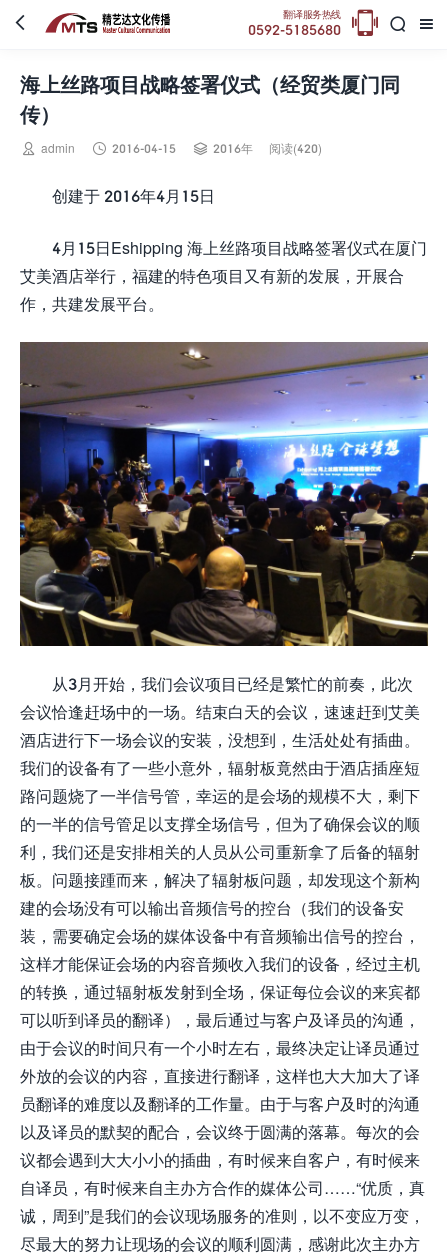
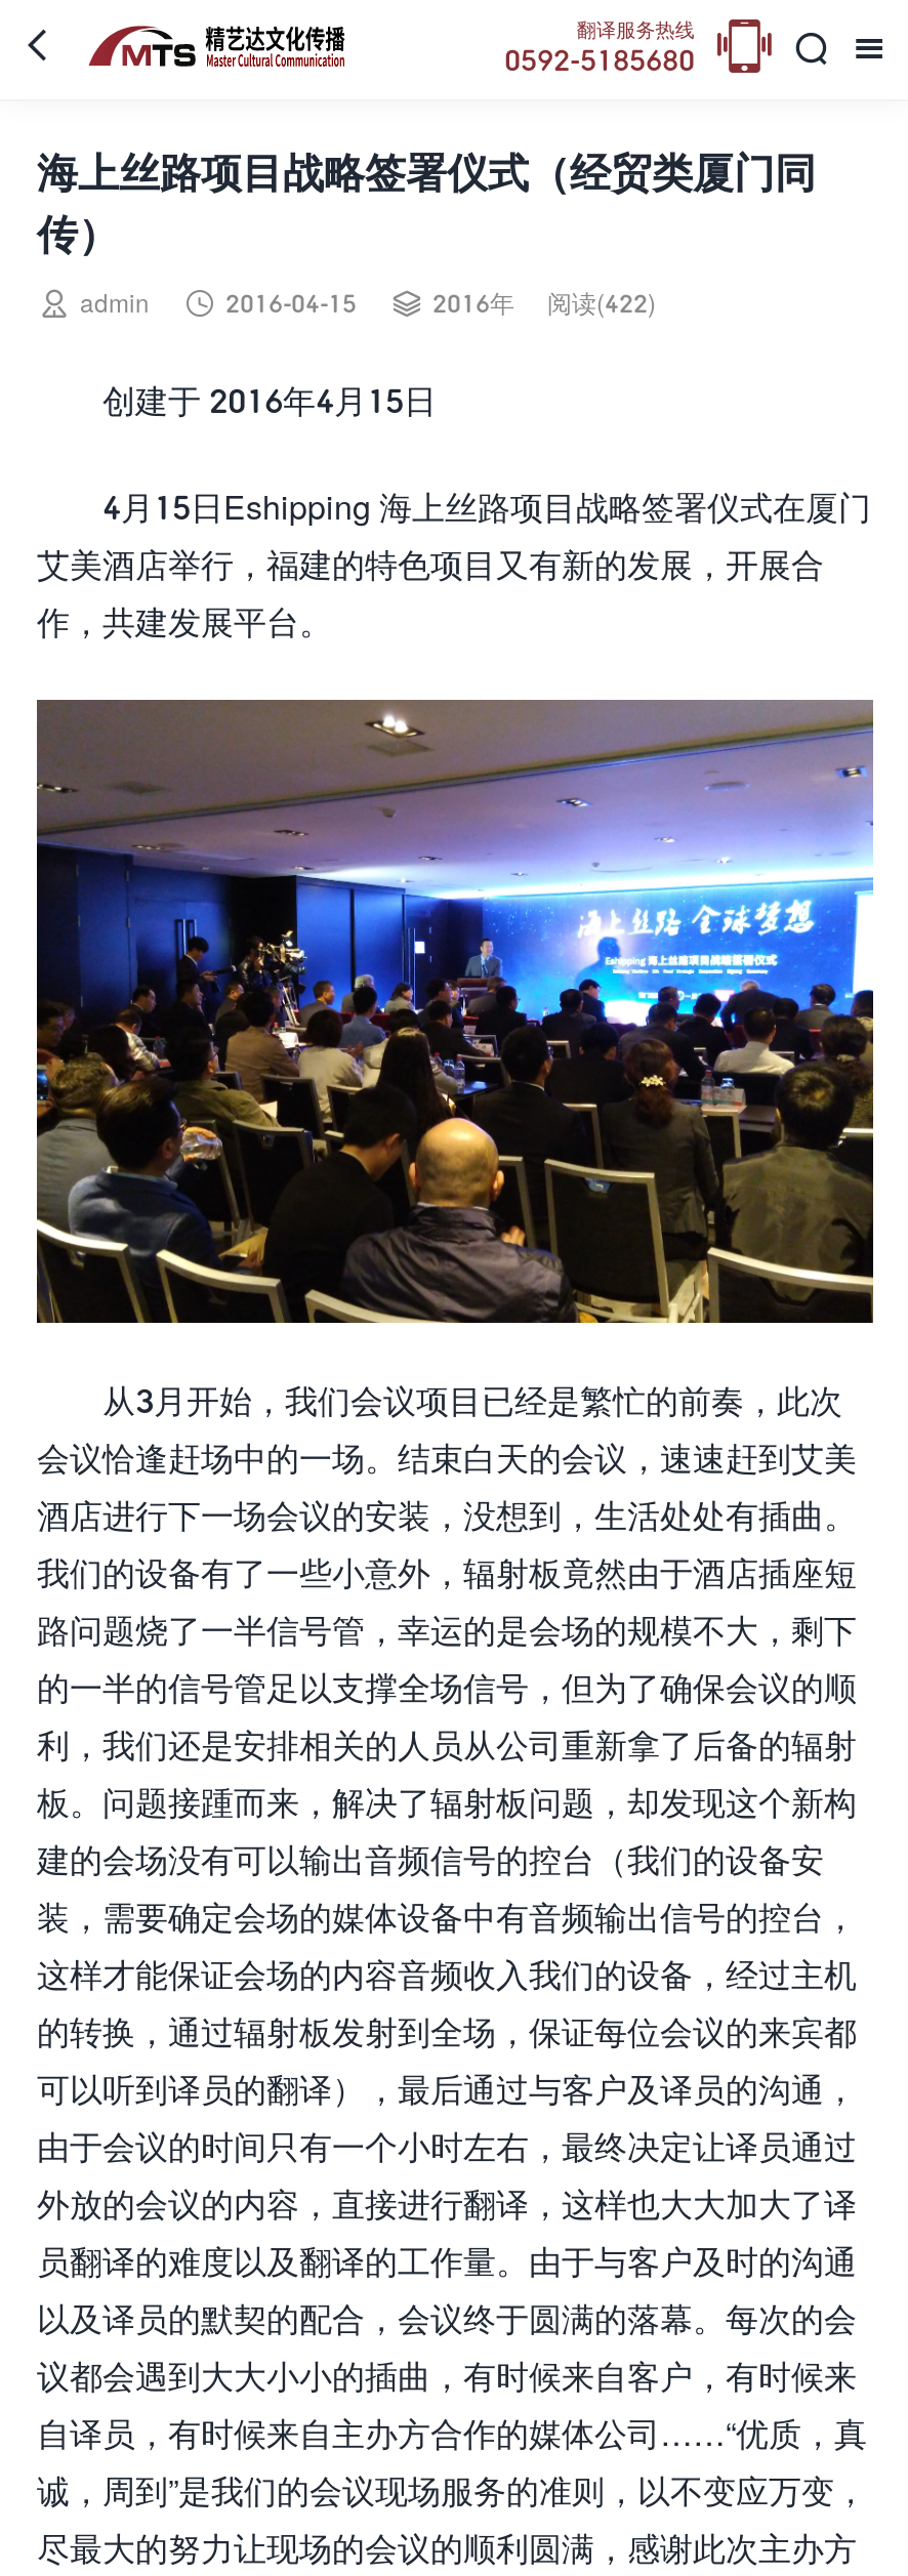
- 阅读(420)
+ 阅读(422)
